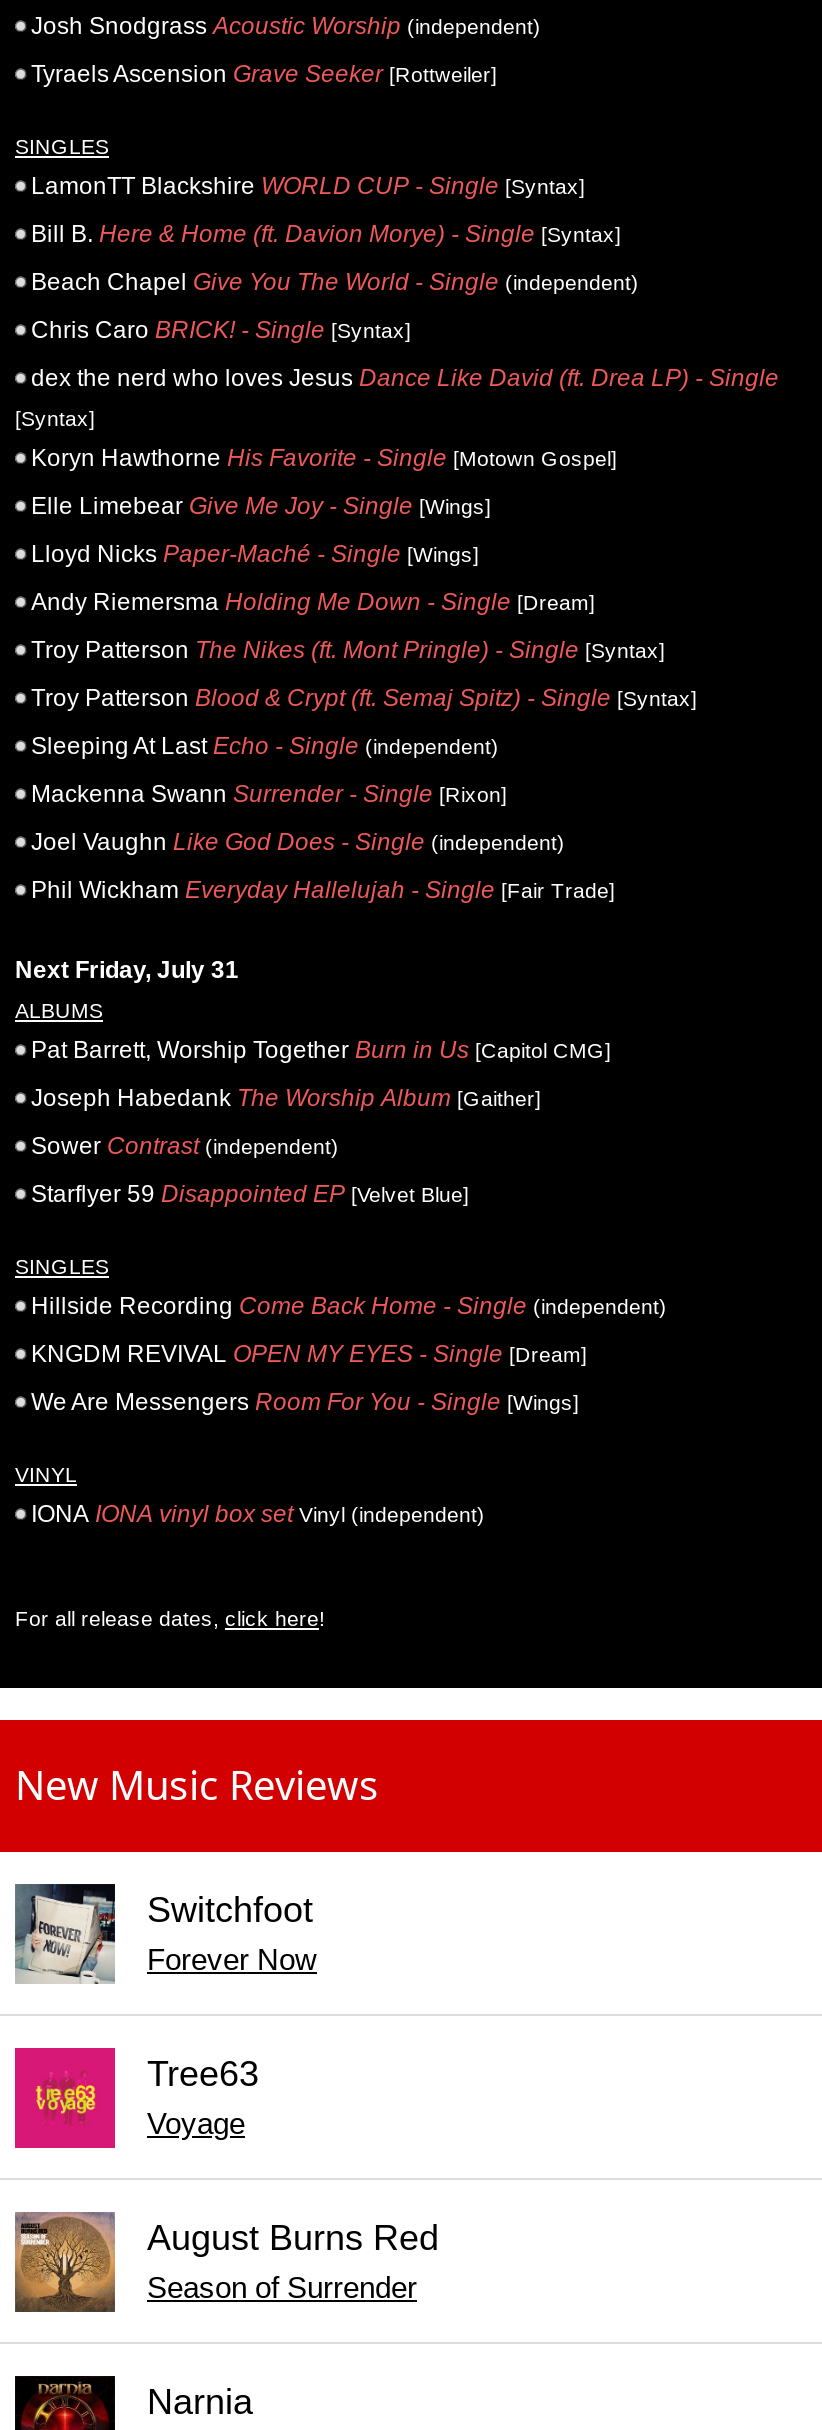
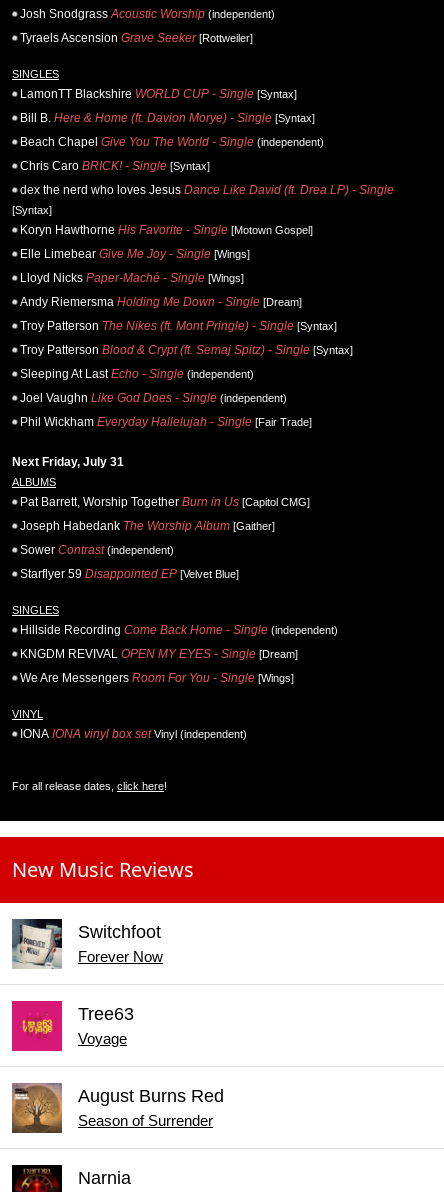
- Mackenna Swann Surrender - Single [Rixon]
